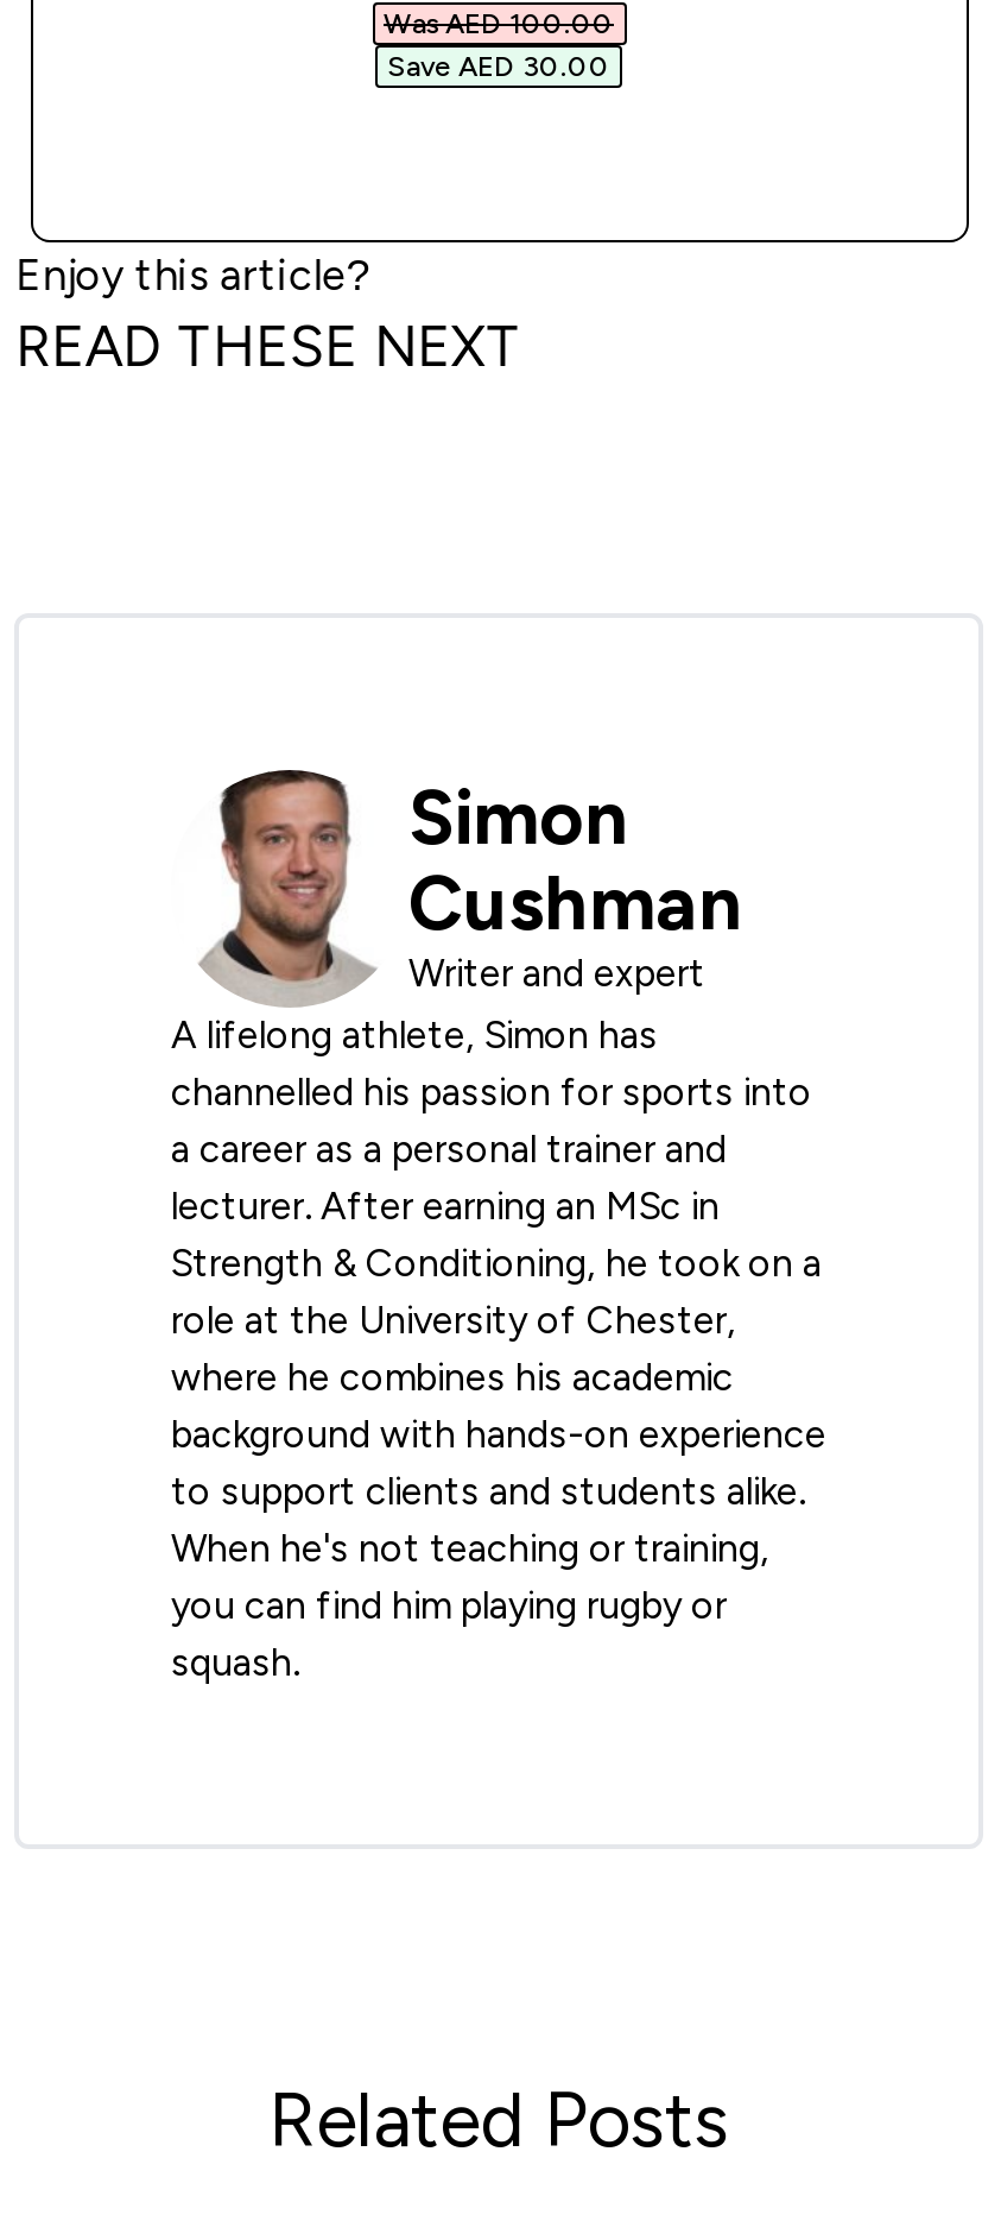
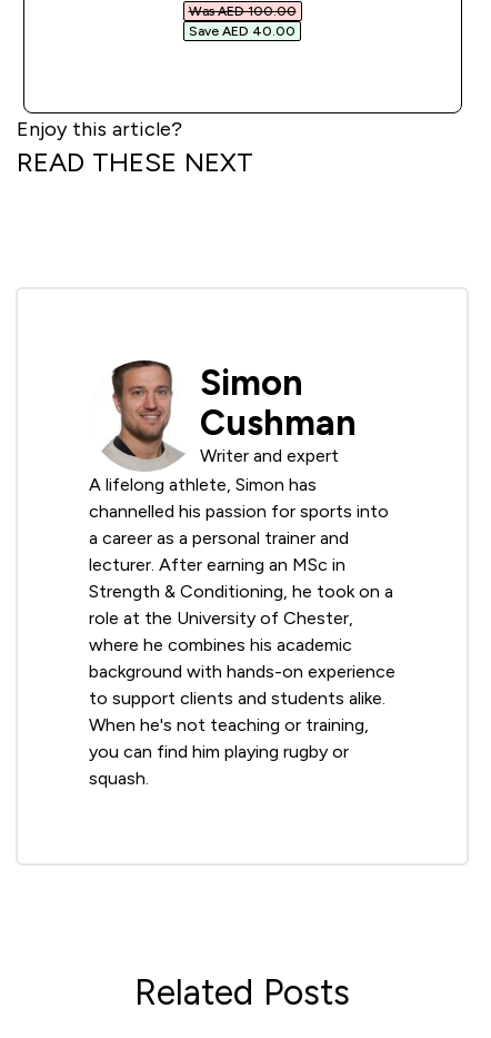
- Save AED 30.00
+ Save AED 40.00
